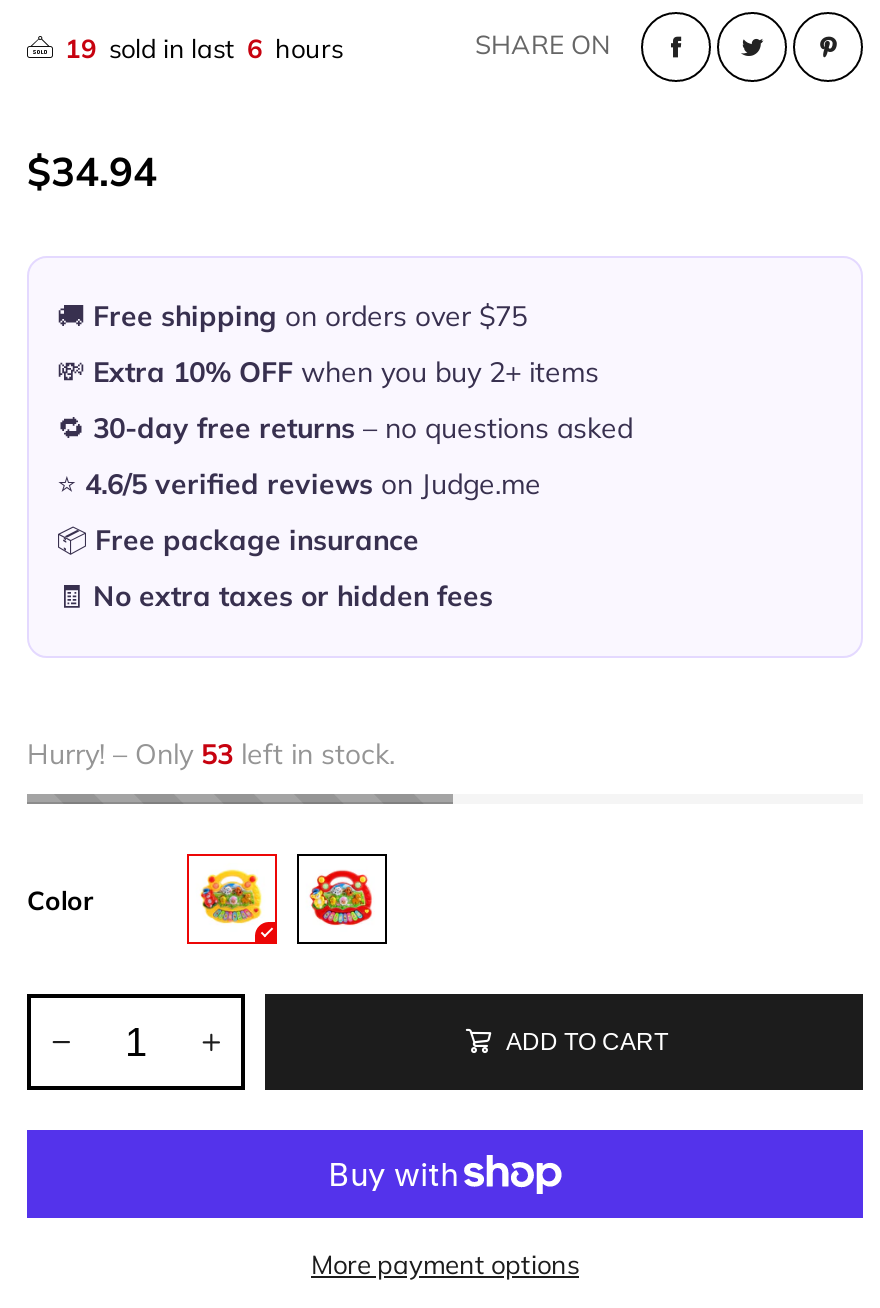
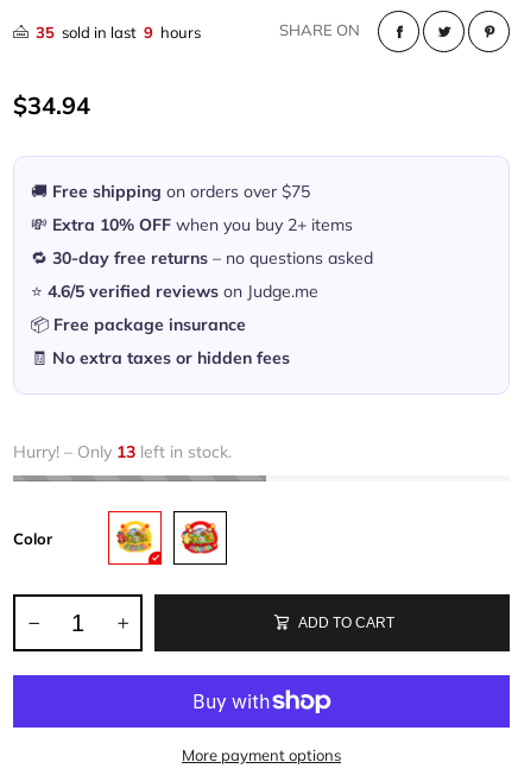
- 19 sold in last 6 hours
+ 35 sold in last 9 hours

- Hurry! – Only 53 left in stock.
+ Hurry! – Only 13 left in stock.
